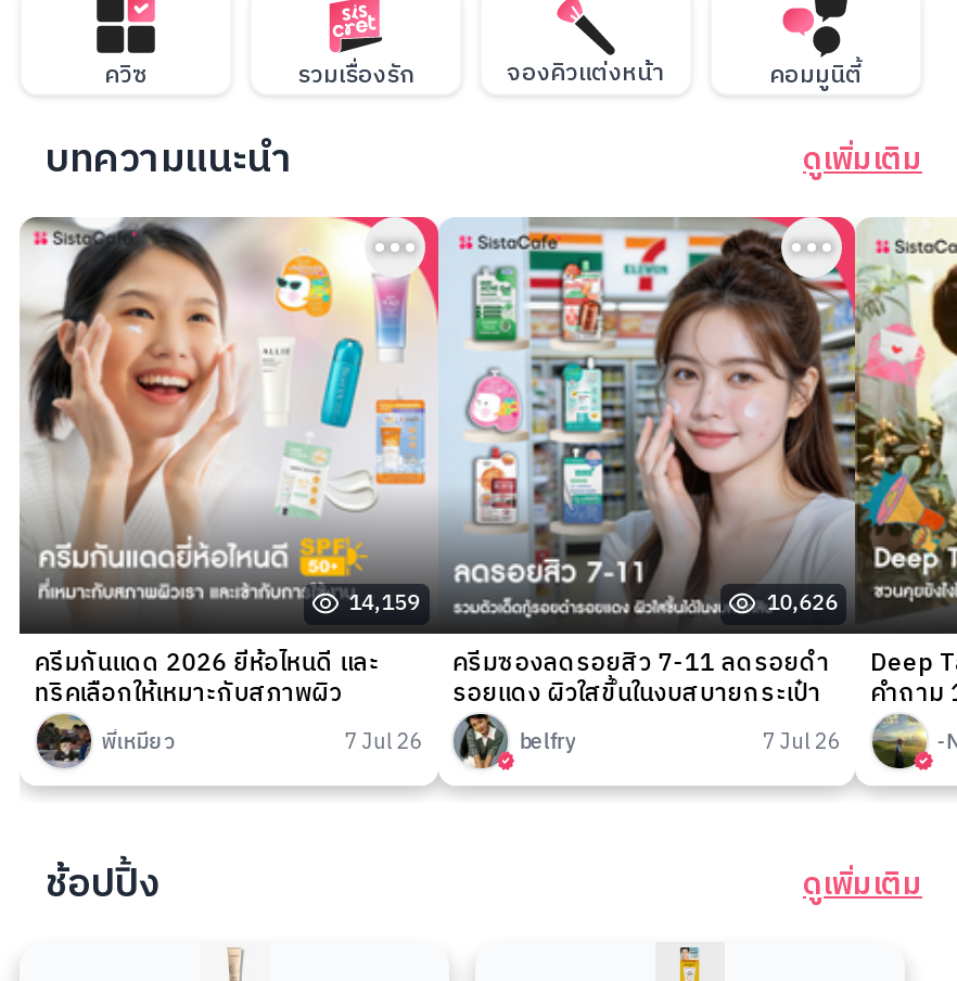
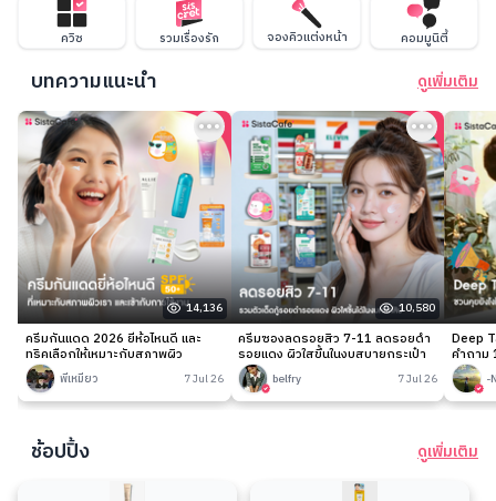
- 14,159
+ 14,136

- 10,626
+ 10,580
